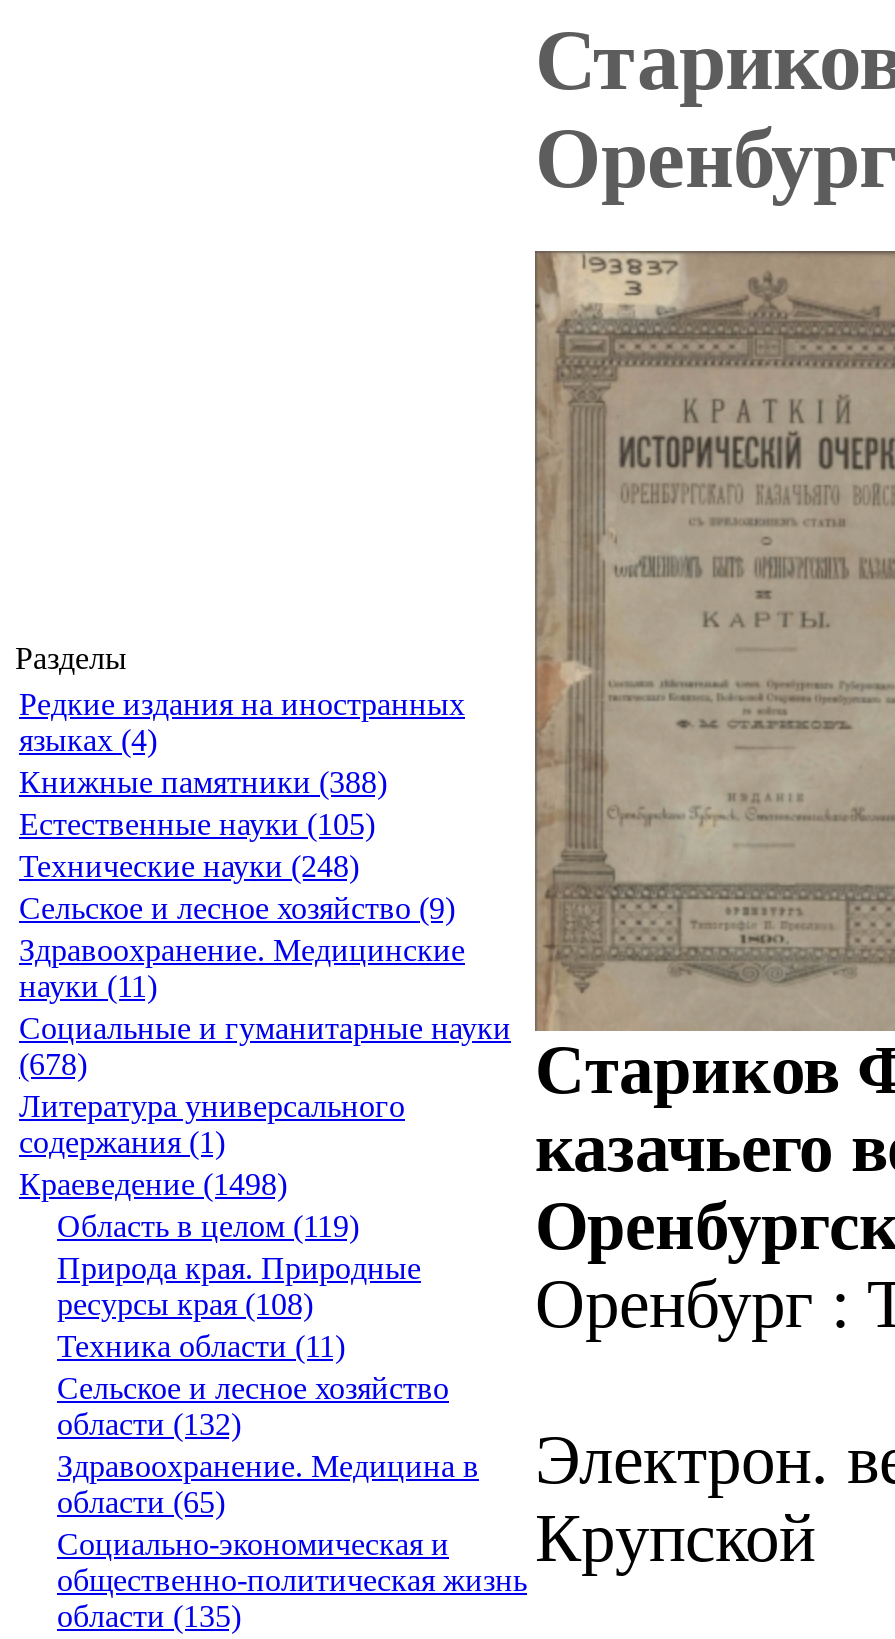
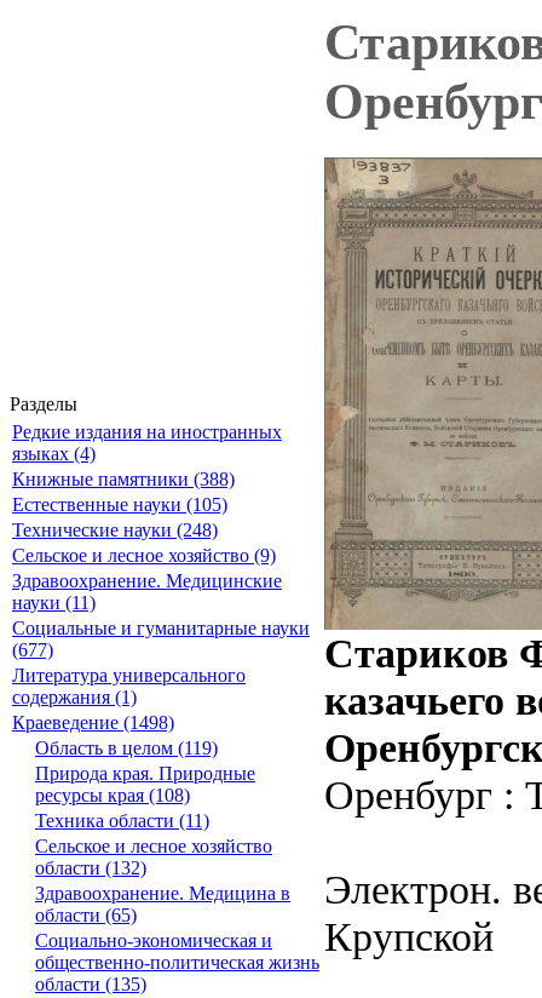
- (678)
+ (677)
